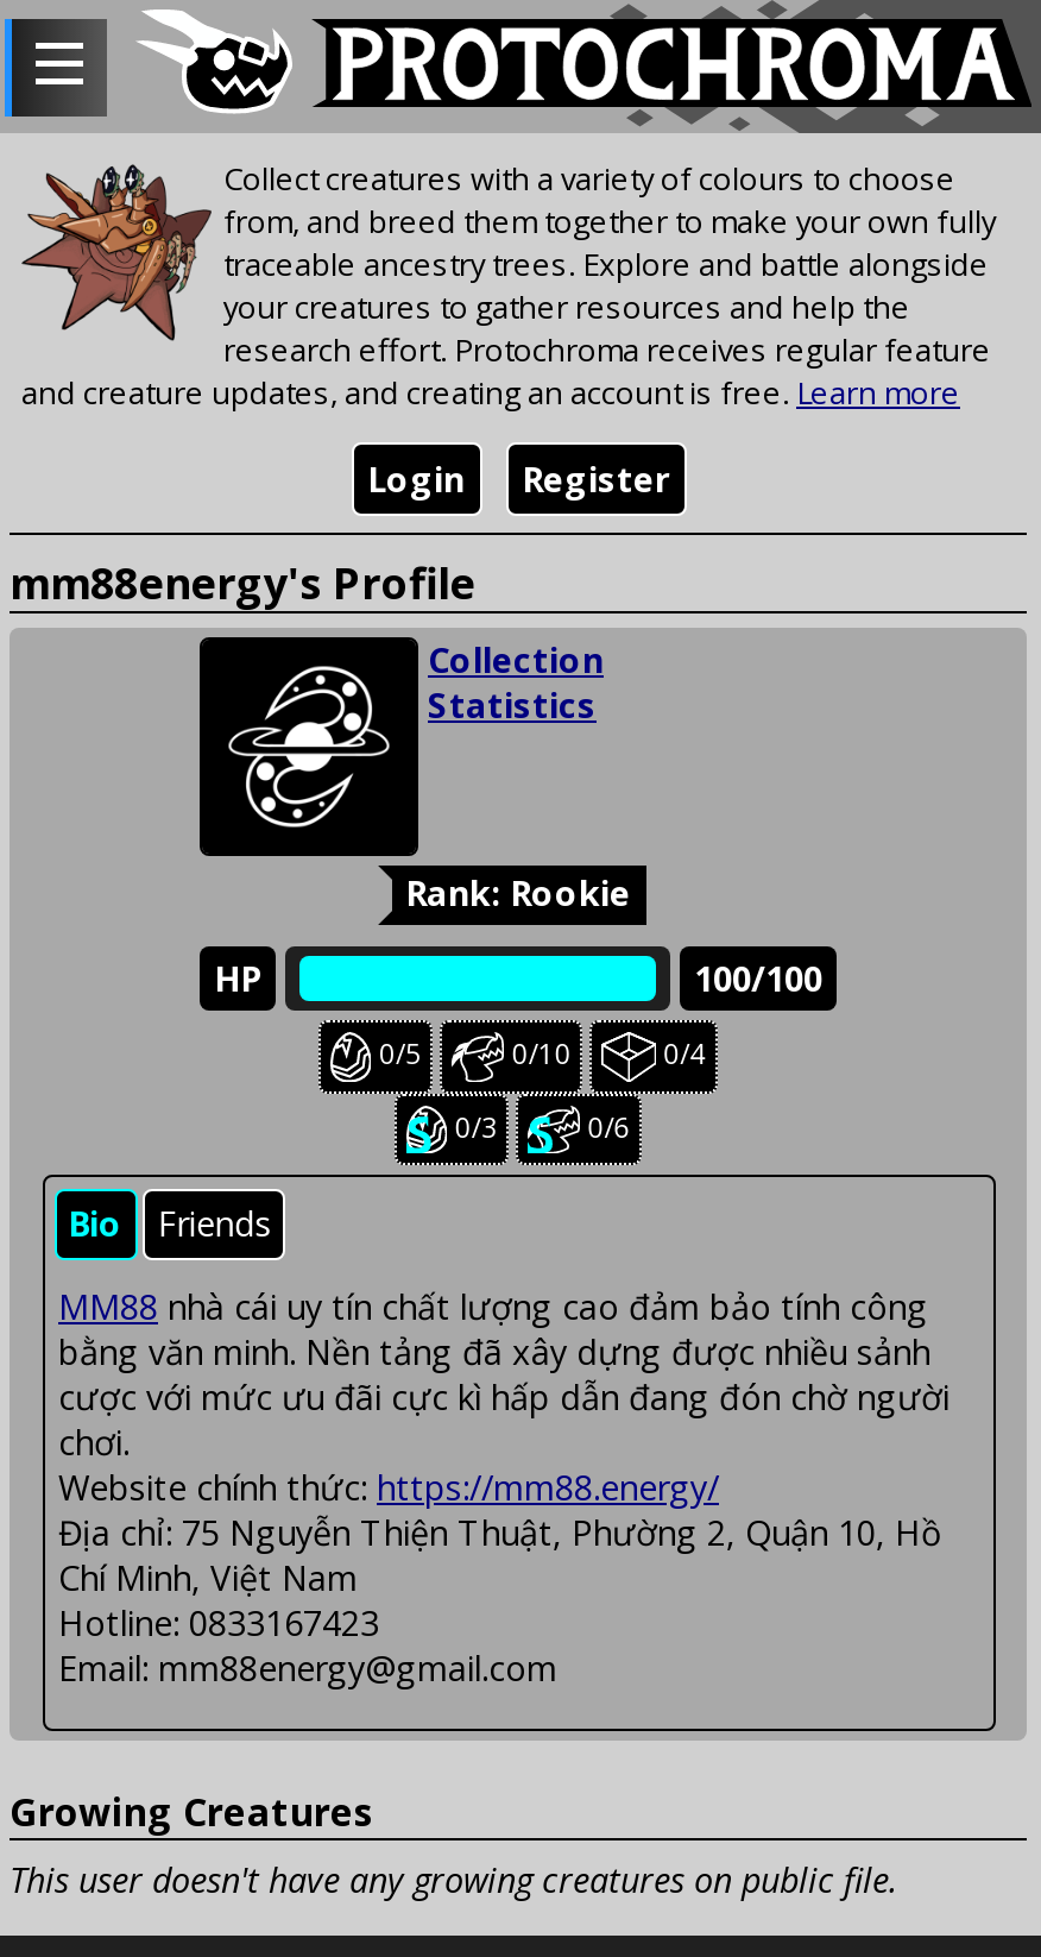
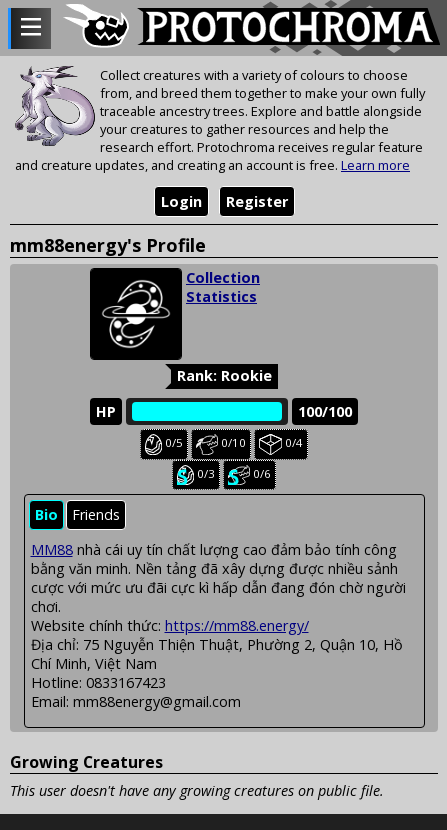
- [image]
+ [image]
